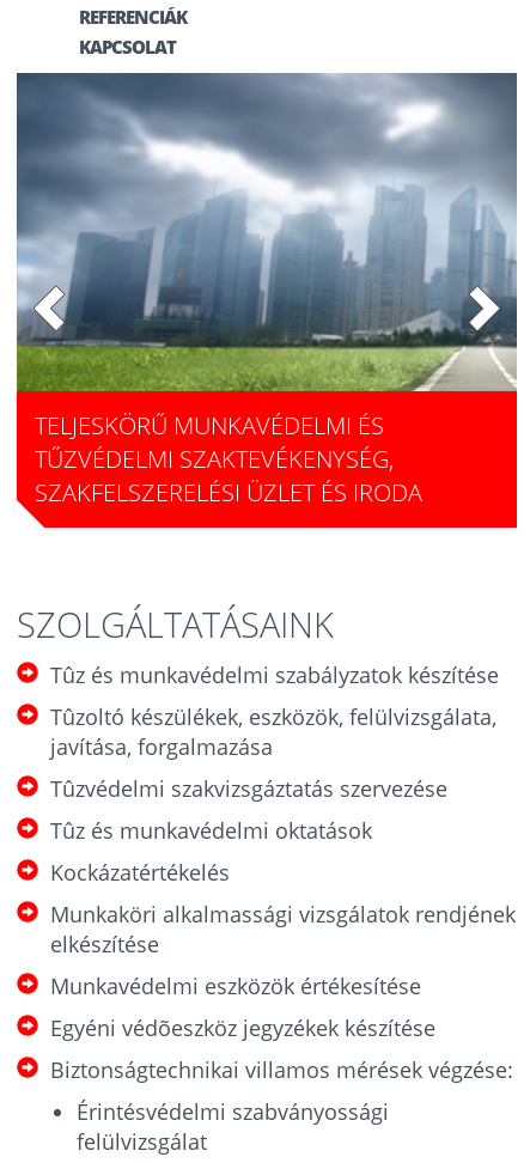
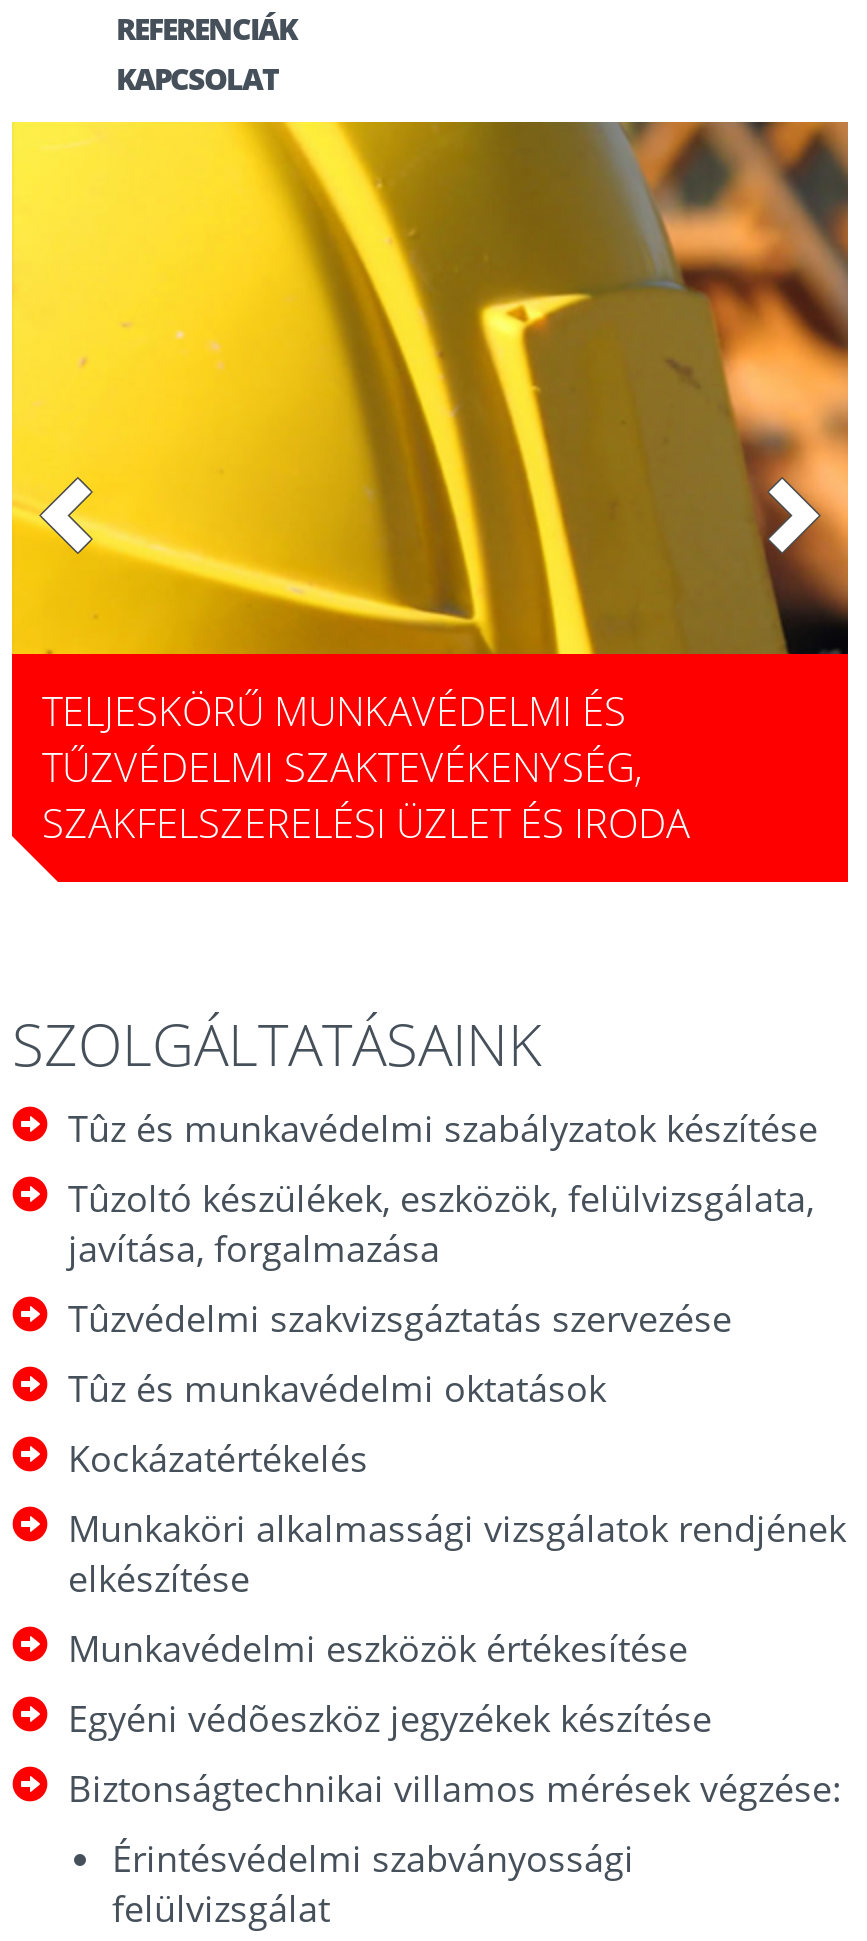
- [image]
+ [image]
